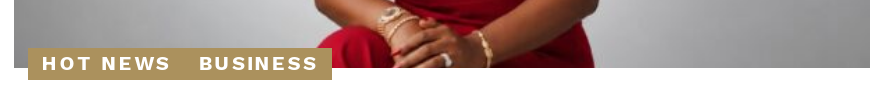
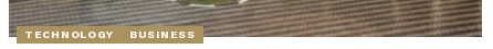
- HOT NEWS
+ TECHNOLOGY
